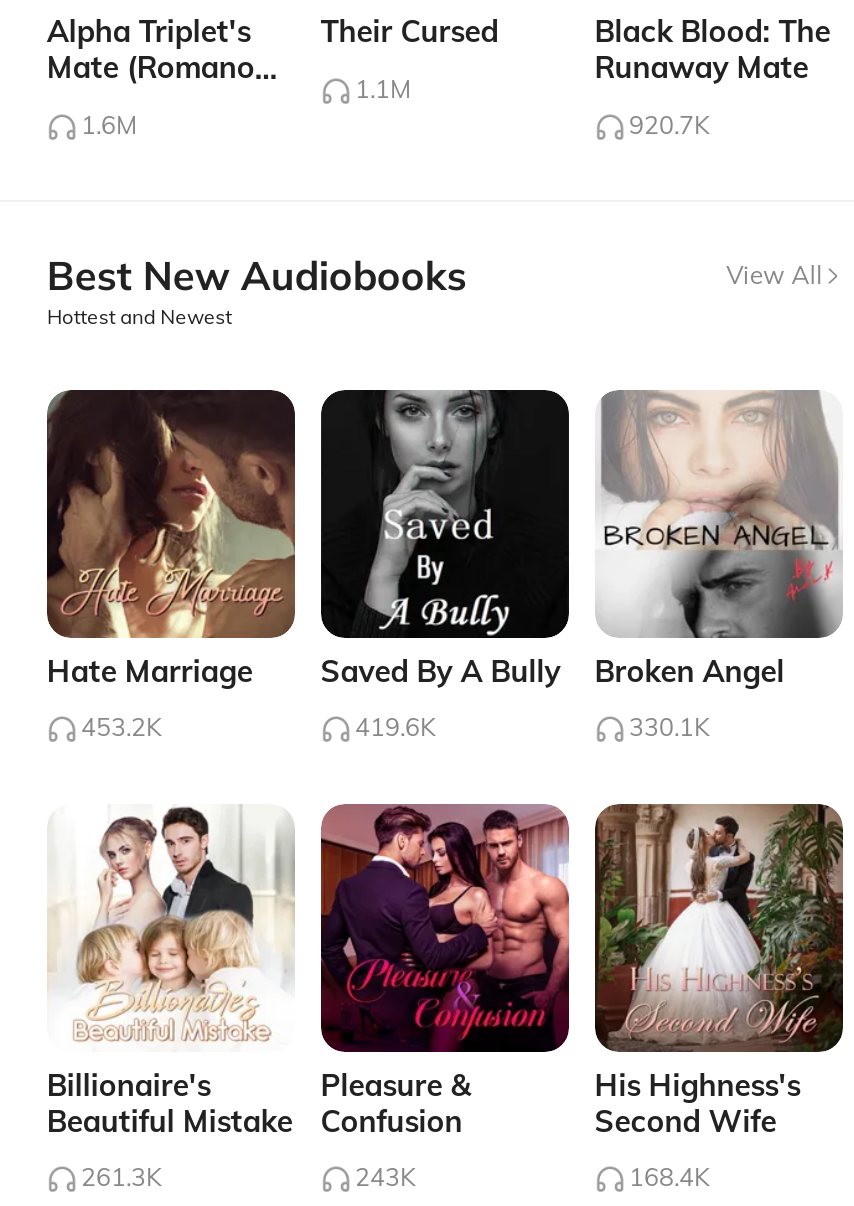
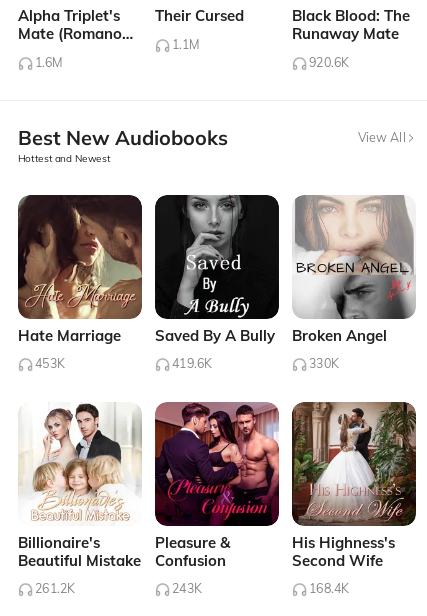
- 920.7K
+ 920.6K

- 453.2K
+ 453K

- 330.1K
+ 330K

- 261.3K
+ 261.2K
